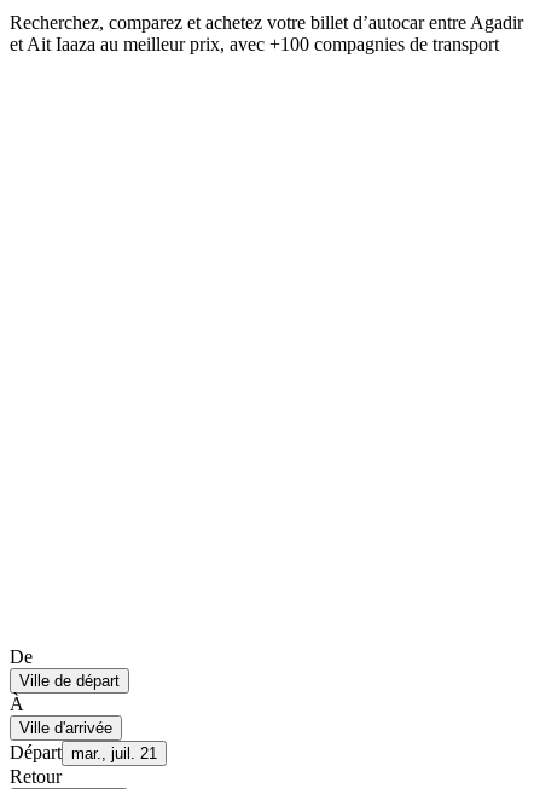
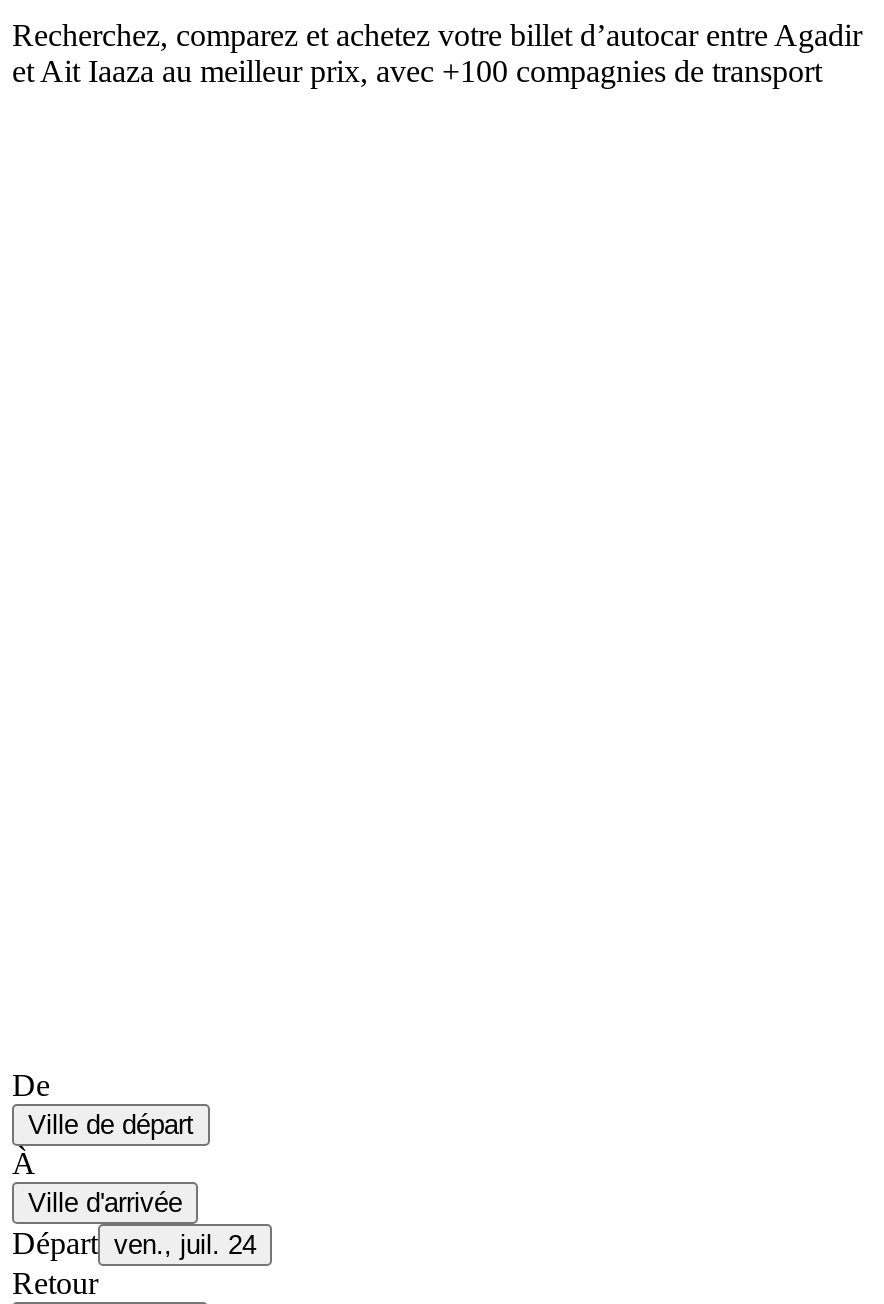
- Départ mar., juil. 21
+ Départ ven., juil. 24
